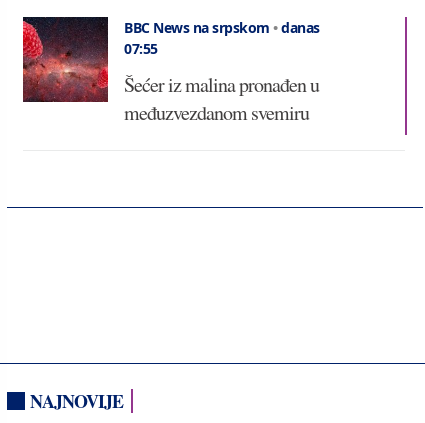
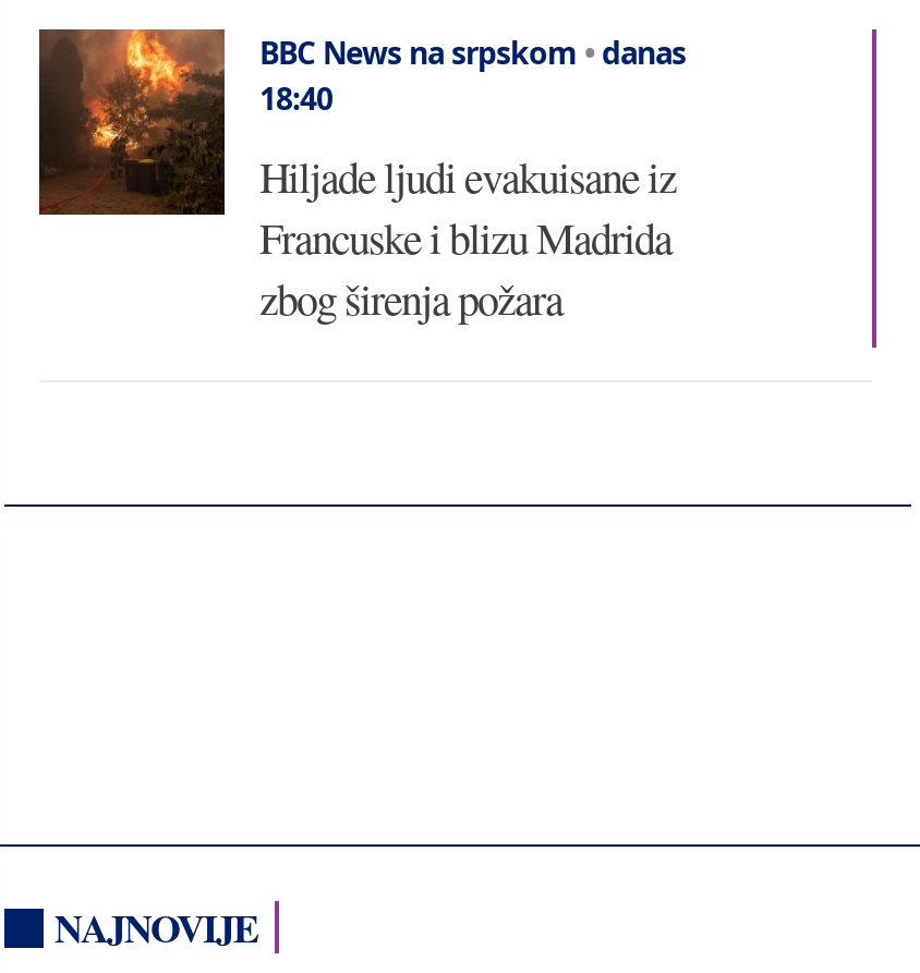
- [image]
- 07:55
+ [image]
+ 18:40

- Šećer iz malina pronađen u
- međuzvezdanom svemiru
+ Hiljade ljudi evakuisane iz
+ Francuske i blizu Madrida
+ zbog širenja požara
